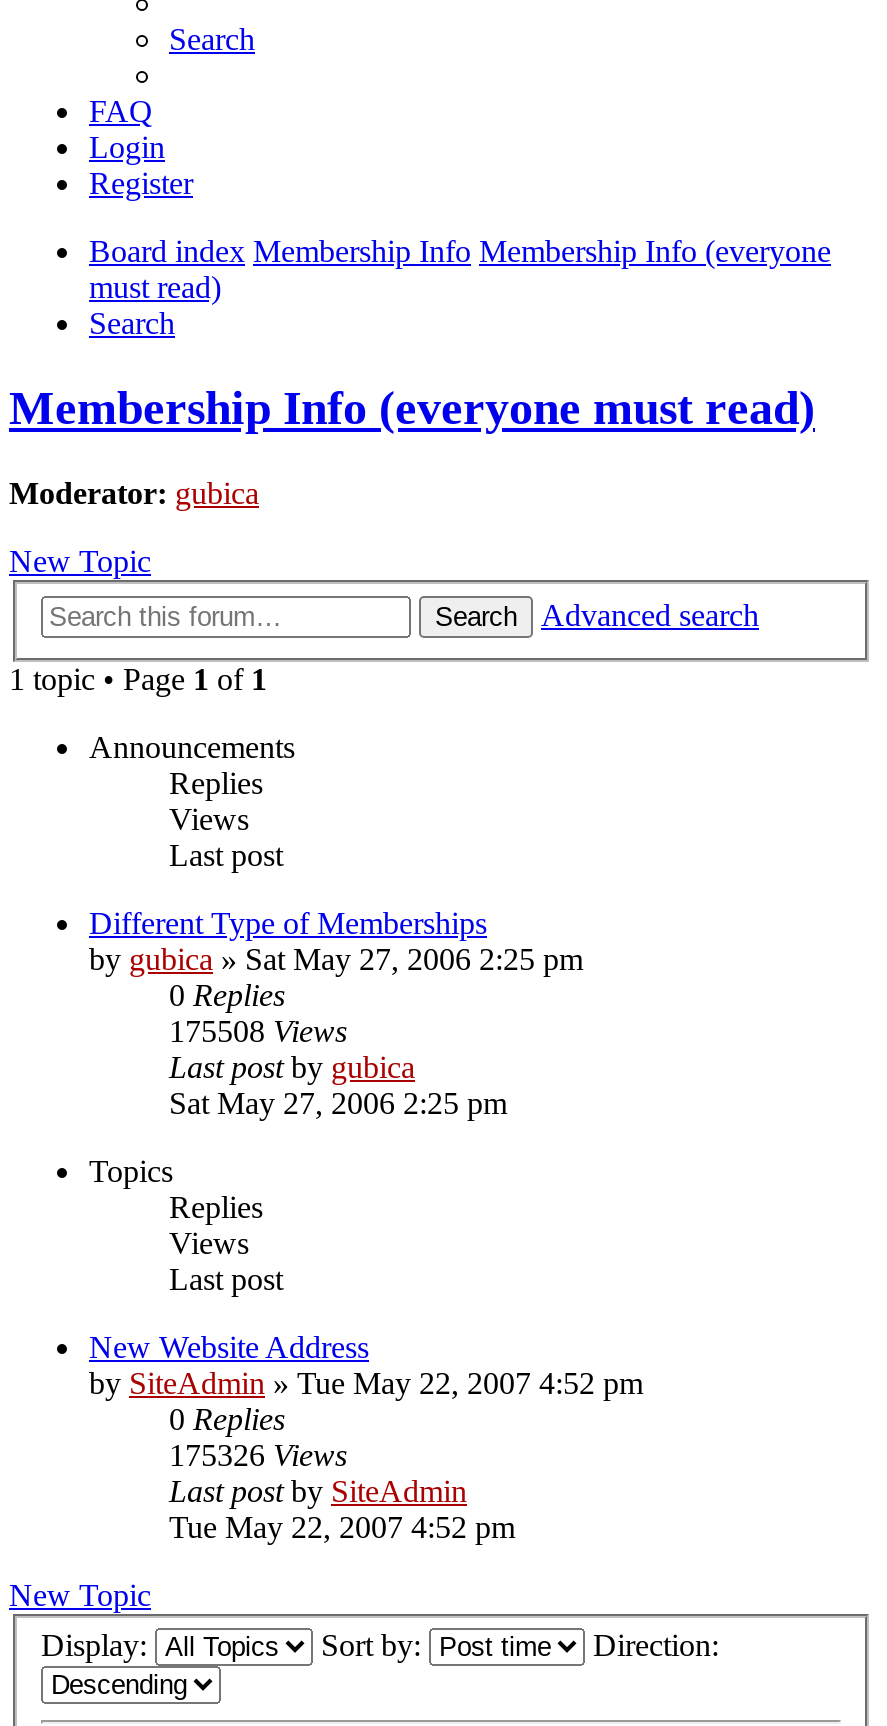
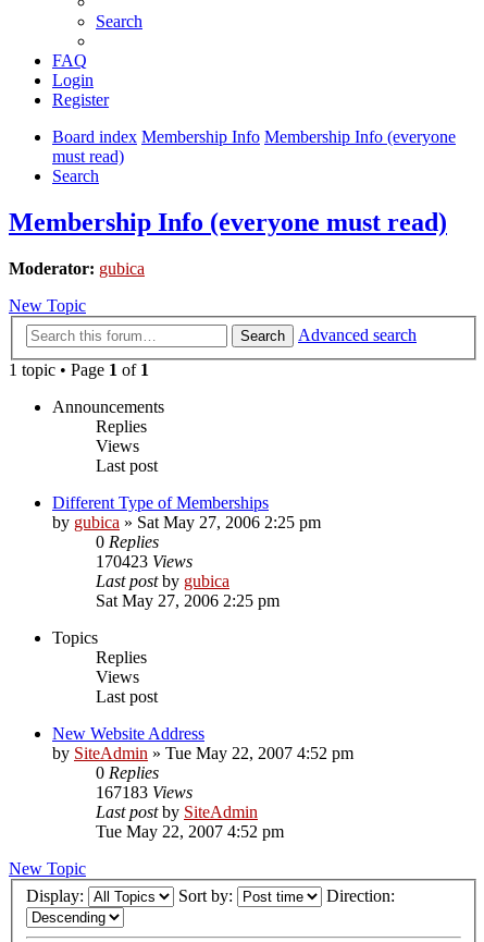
- 175508 Views
+ 170423 Views

- 175326 Views
+ 167183 Views
